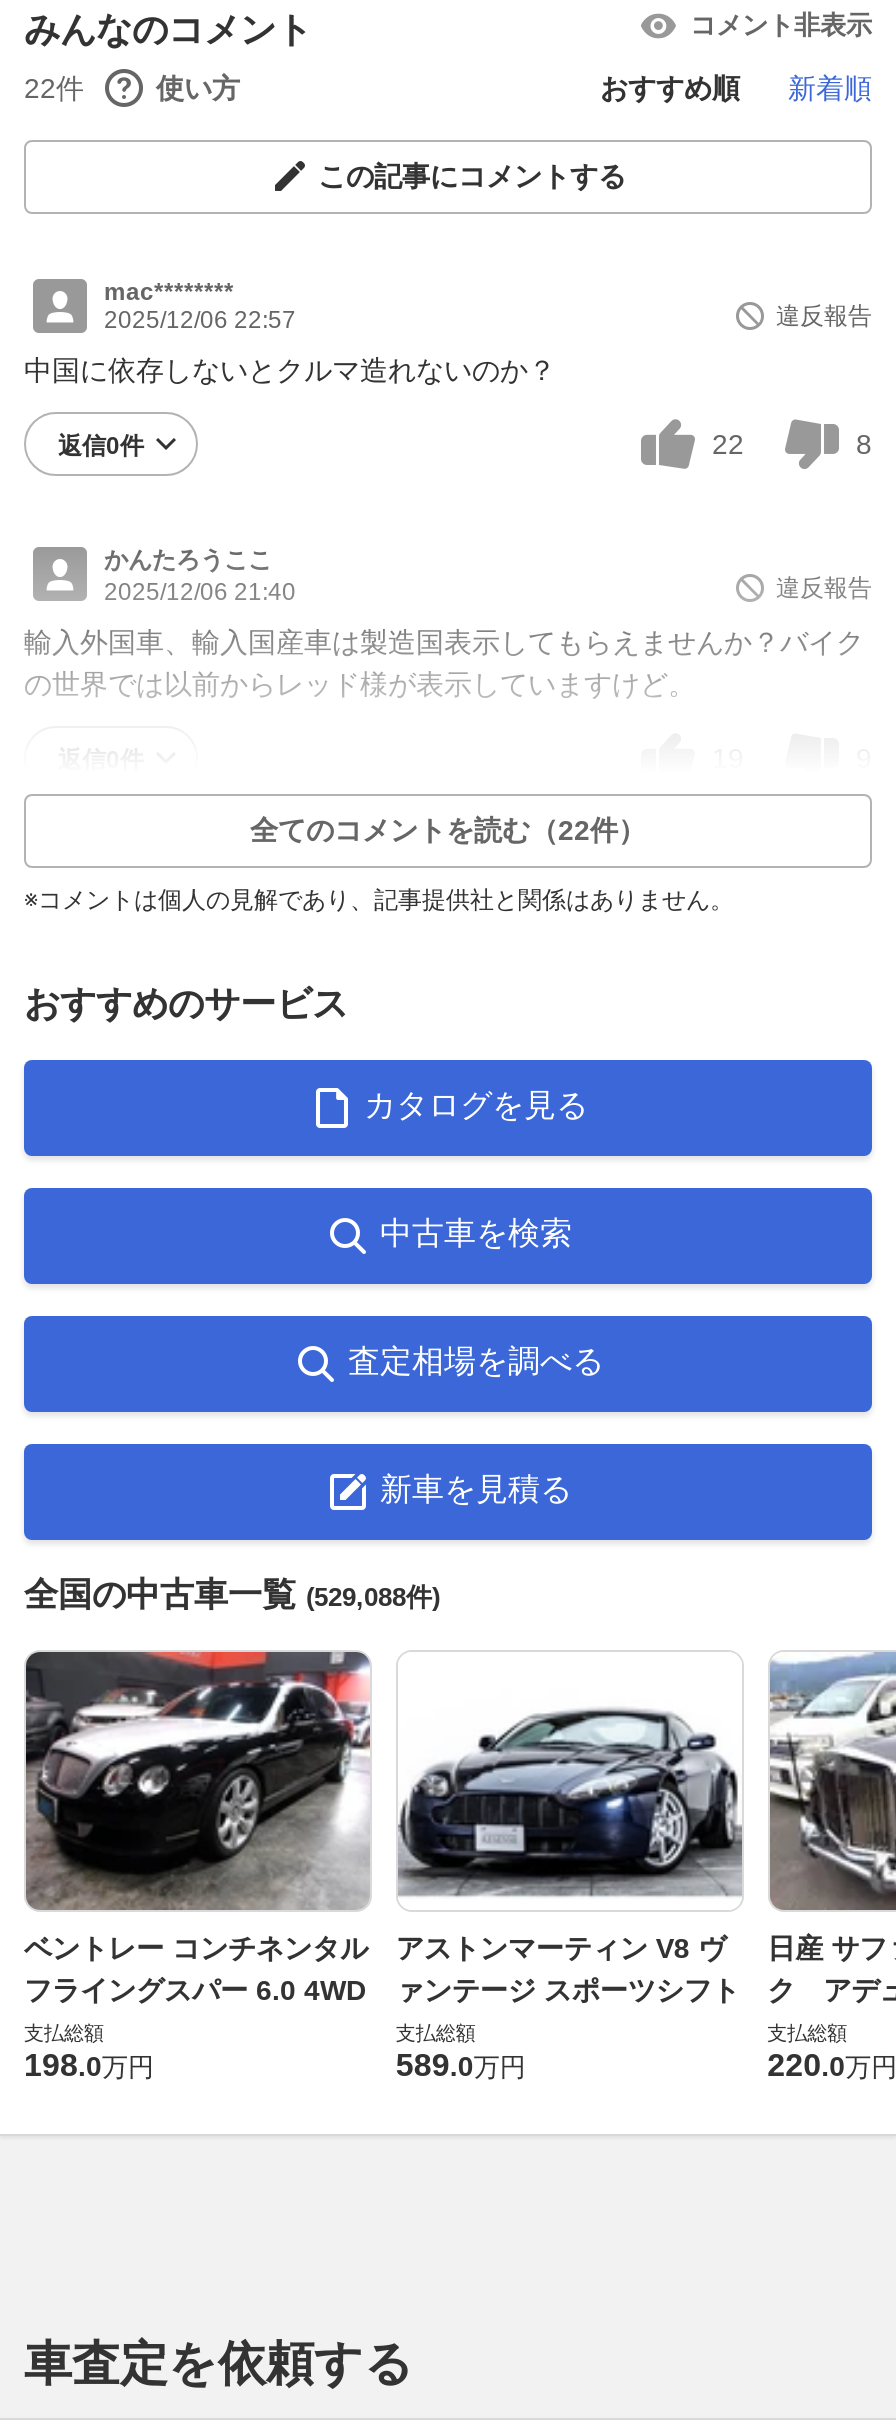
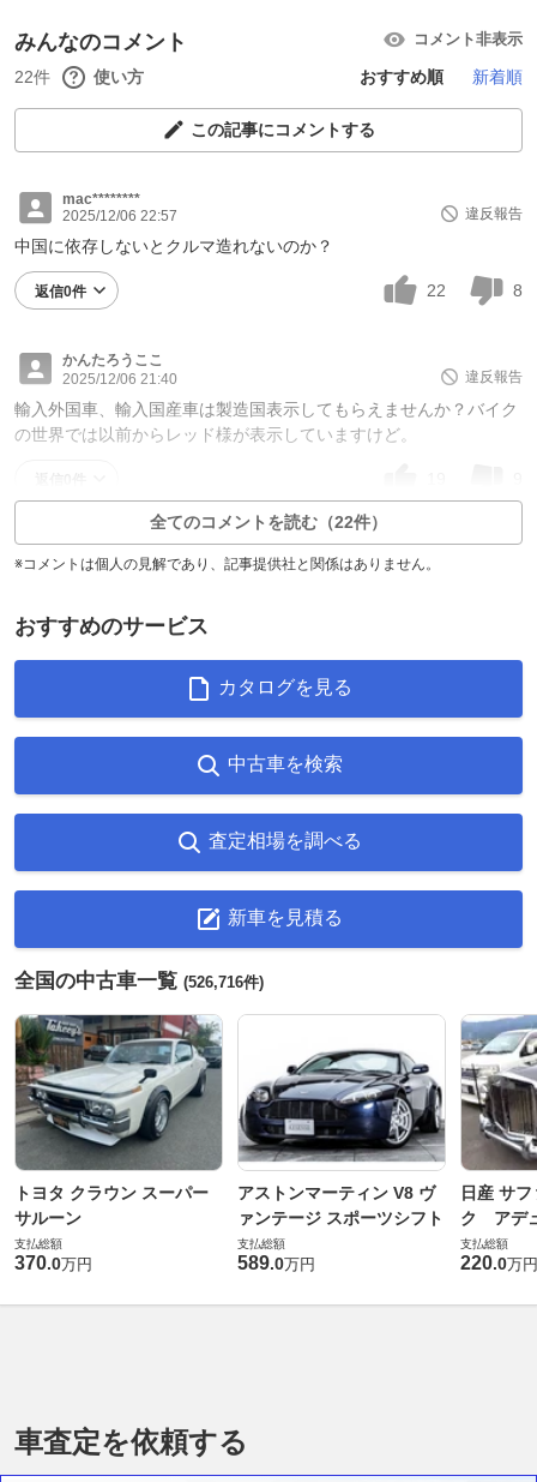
- 全国の中古車一覧(529,088件)
+ 全国の中古車一覧(526,716件)

- [image]
- ベントレー コンチネンタル
- フライングスパー 6.0 4WD
+ [image]
+ トヨタ クラウン スーパー
+ サルーン

- 198.0万円
+ 370.0万円
